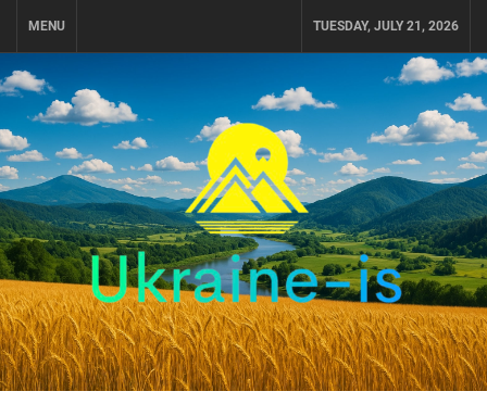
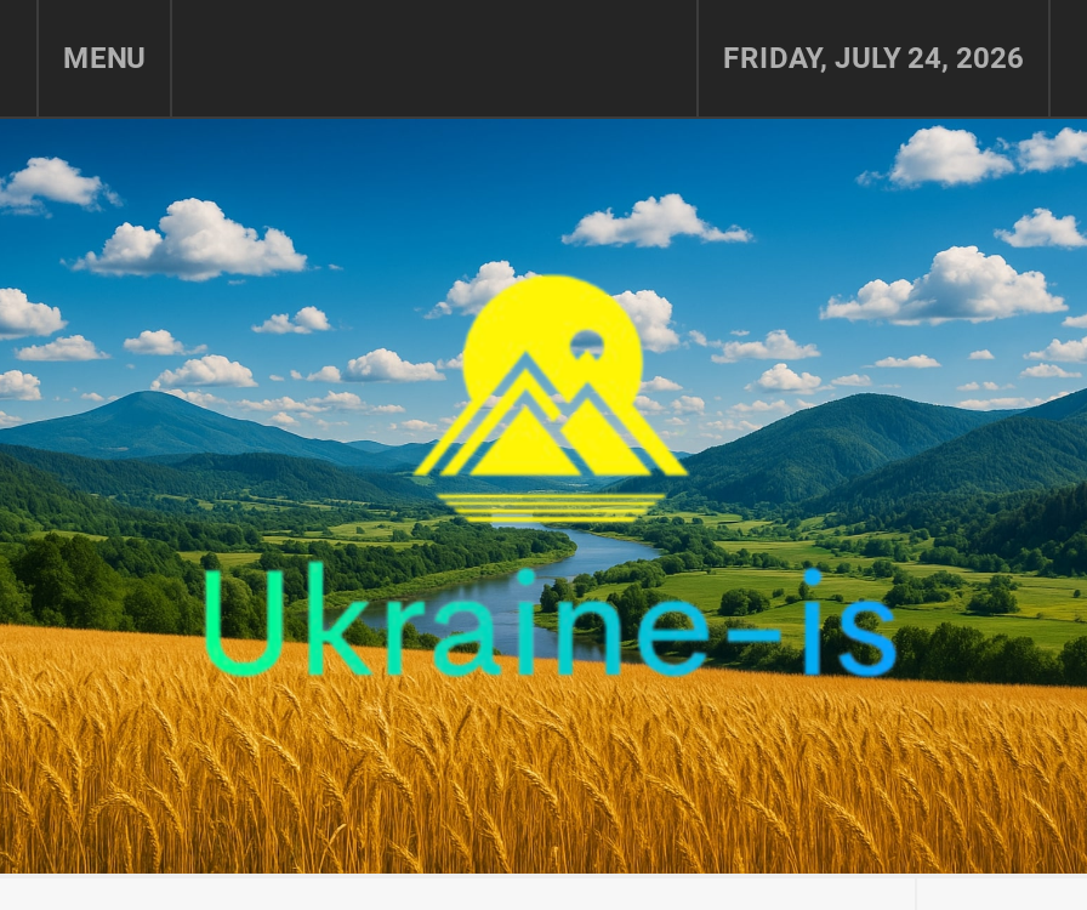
- TUESDAY, JULY 21, 2026
+ FRIDAY, JULY 24, 2026
